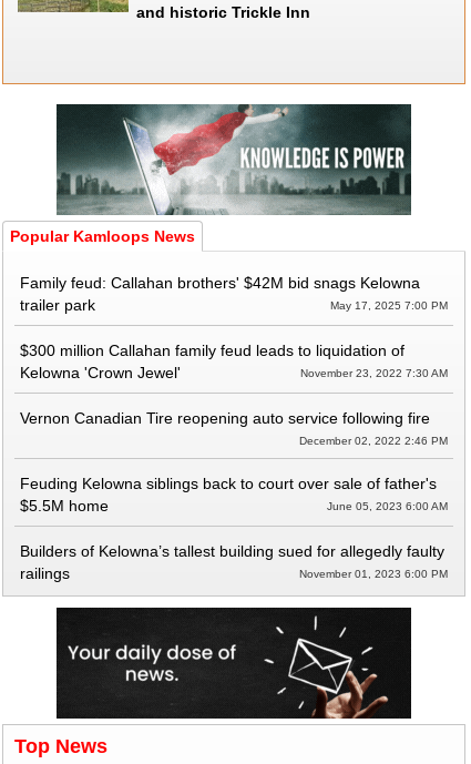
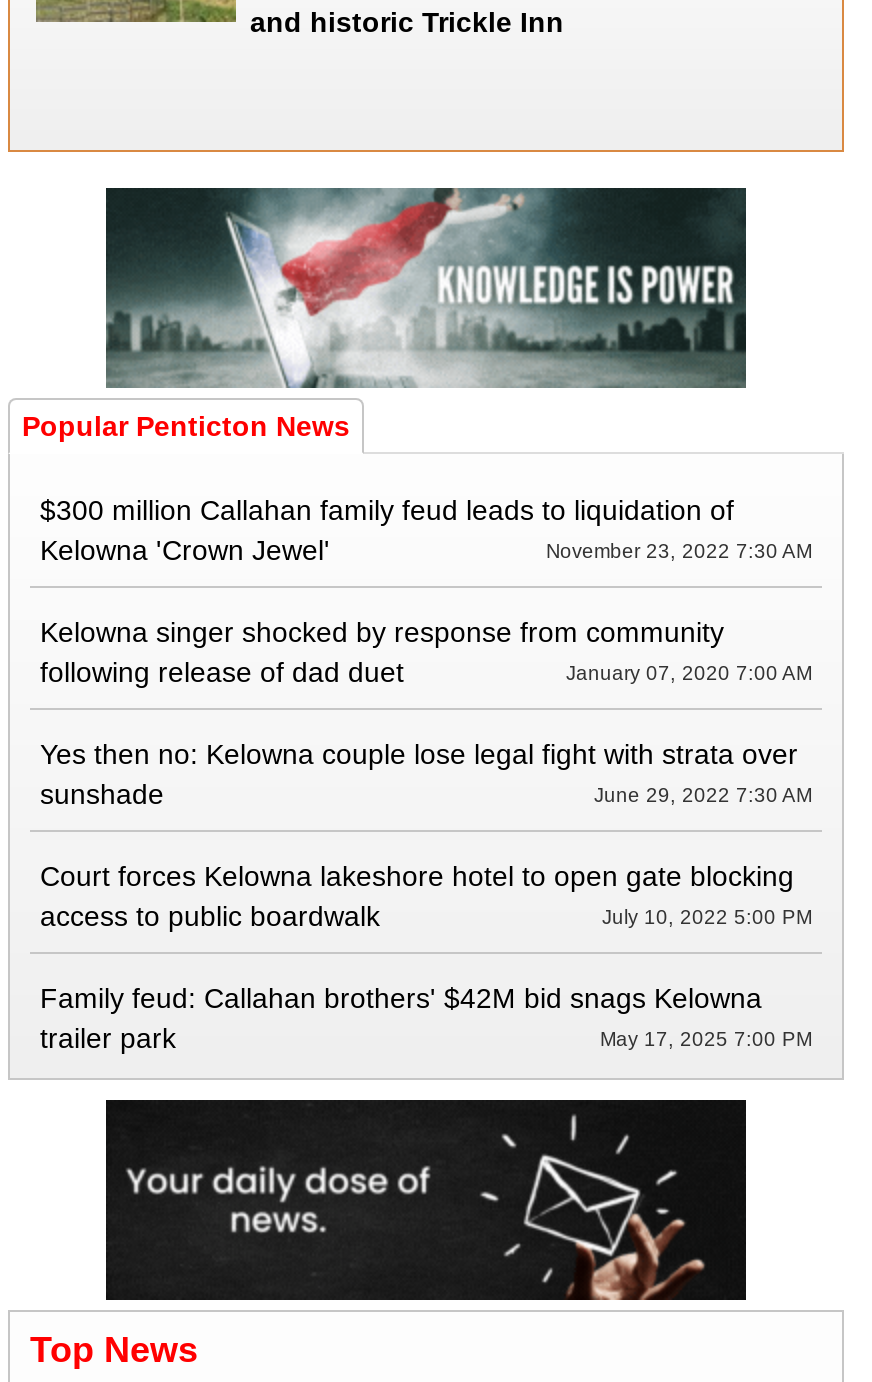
- Popular Kamloops News
+ Popular Penticton News
+ Kelowna singer shocked by response from community
+ following release of dad duet
+ January 07, 2020 7:00 AM
+ Yes then no: Kelowna couple lose legal fight with strata over
+ sunshade
+ June 29, 2022 7:30 AM
+ Court forces Kelowna lakeshore hotel to open gate blocking
+ access to public boardwalk
+ July 10, 2022 5:00 PM

moved down: Family feud: Callahan brothers' $42M bid snags Kelowna | trailer park | May 17, 2025 7:00 PM

moved up: $300 million Callahan family feud leads to liquidation of | Kelowna 'Crown Jewel' | November 23, 2022 7:30 AM

- Vernon Canadian Tire reopening auto service following fire
- December 02, 2022 2:46 PM
- Feuding Kelowna siblings back to court over sale of father's
- $5.5M home
- June 05, 2023 6:00 AM
- Builders of Kelowna’s tallest building sued for allegedly faulty
- railings
- November 01, 2023 6:00 PM
